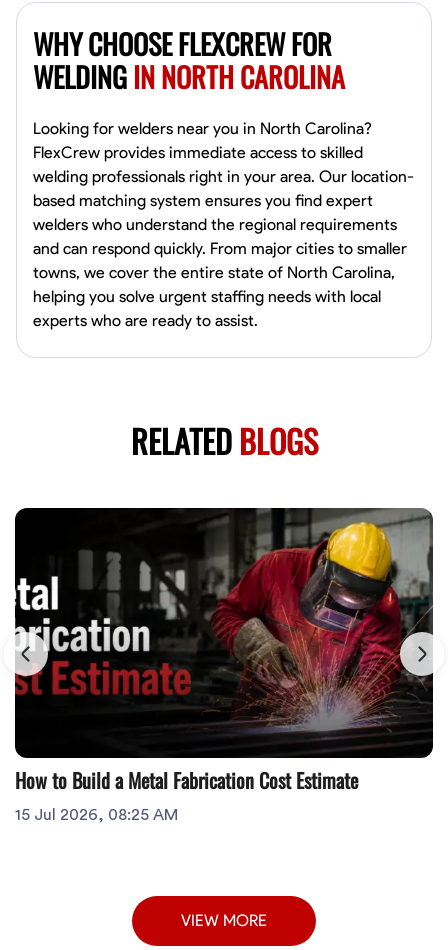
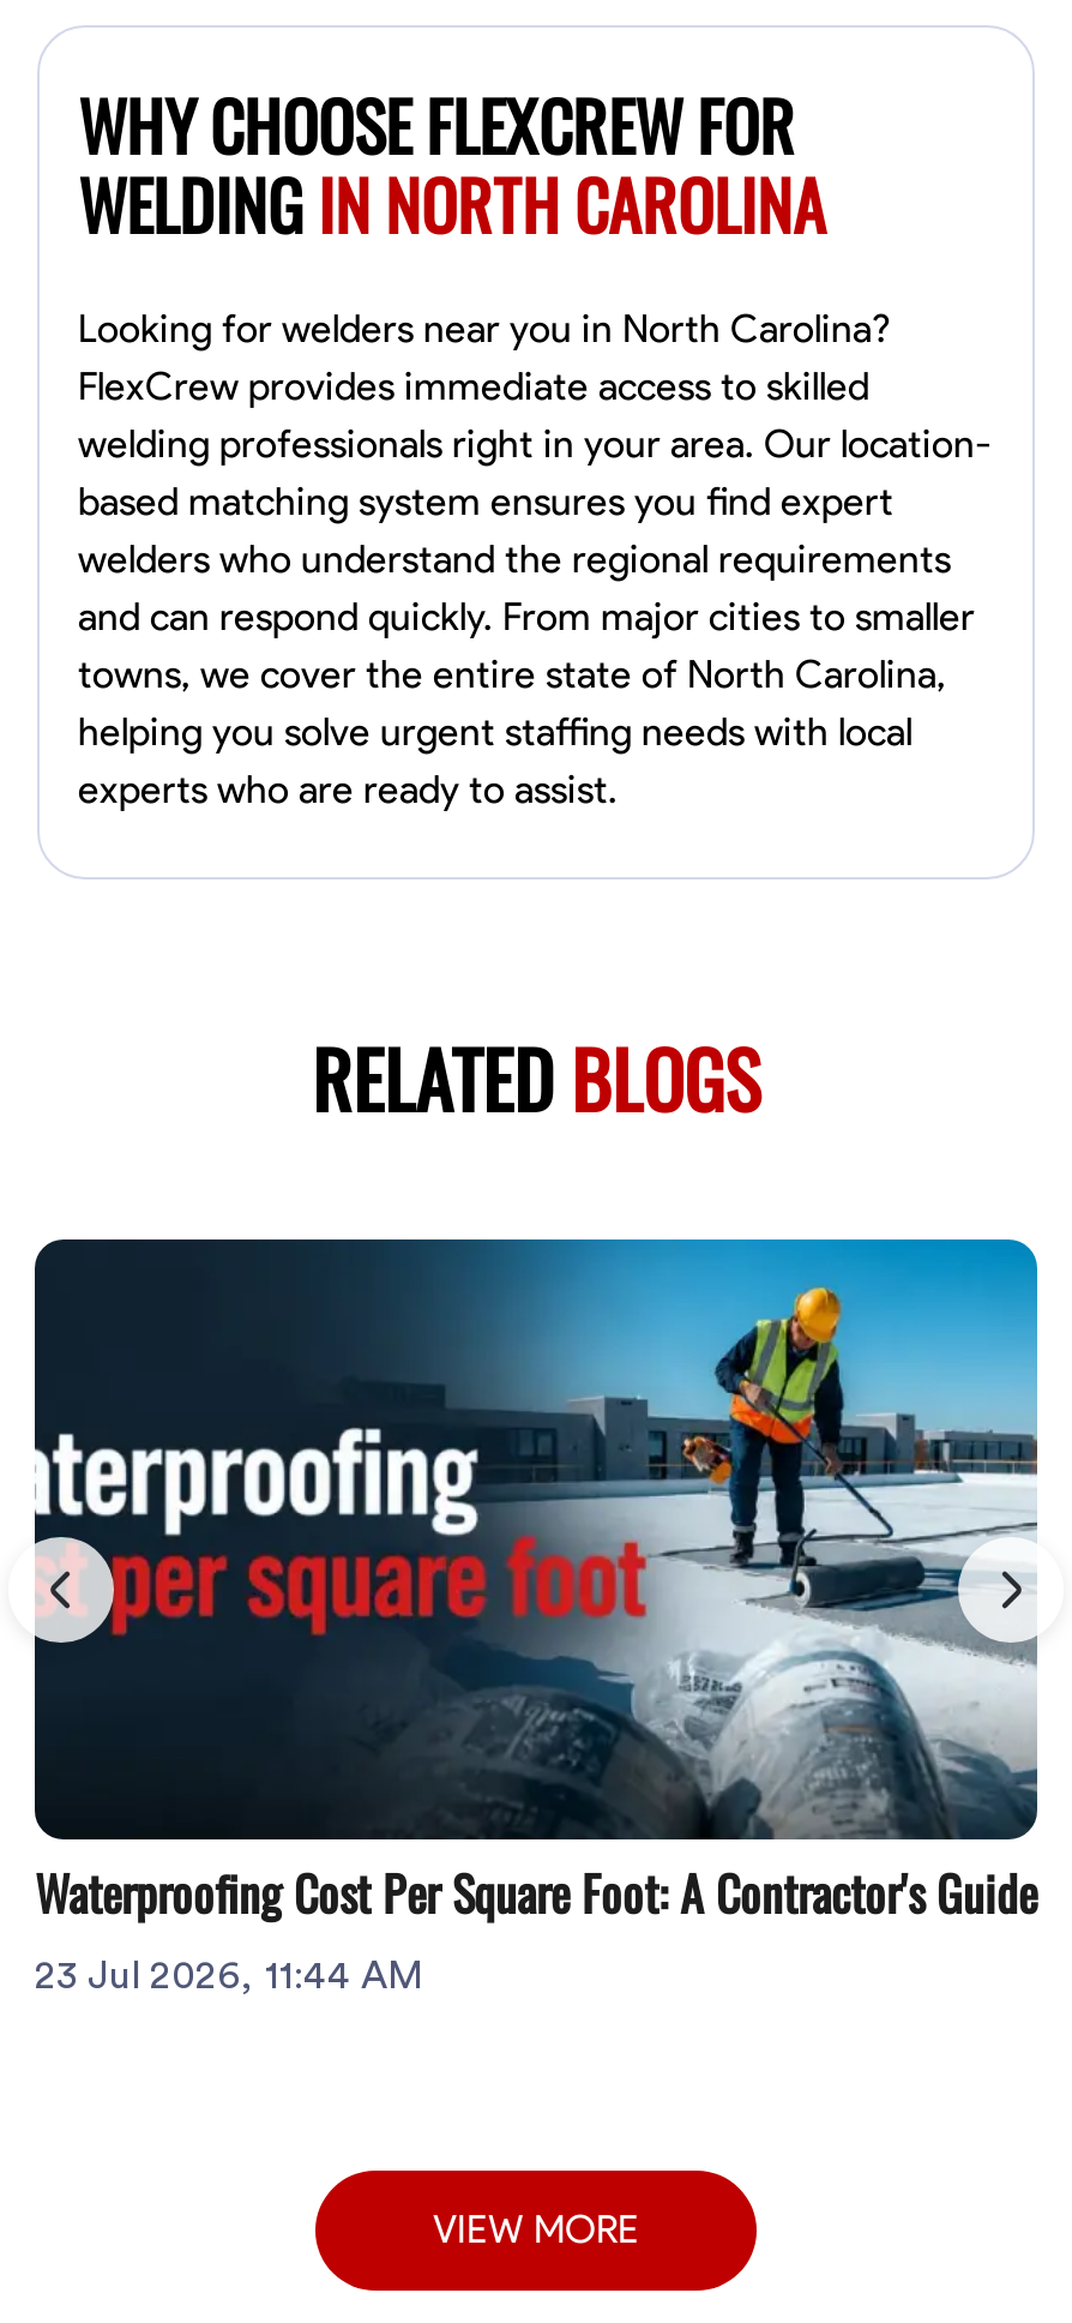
- [image]
- How to Build a Metal Fabrication Cost Estimate
- 15 Jul 2026, 08:25 AM
+ [image]
+ Waterproofing Cost Per Square Foot: A Contractor's Guide
+ 23 Jul 2026, 11:44 AM
